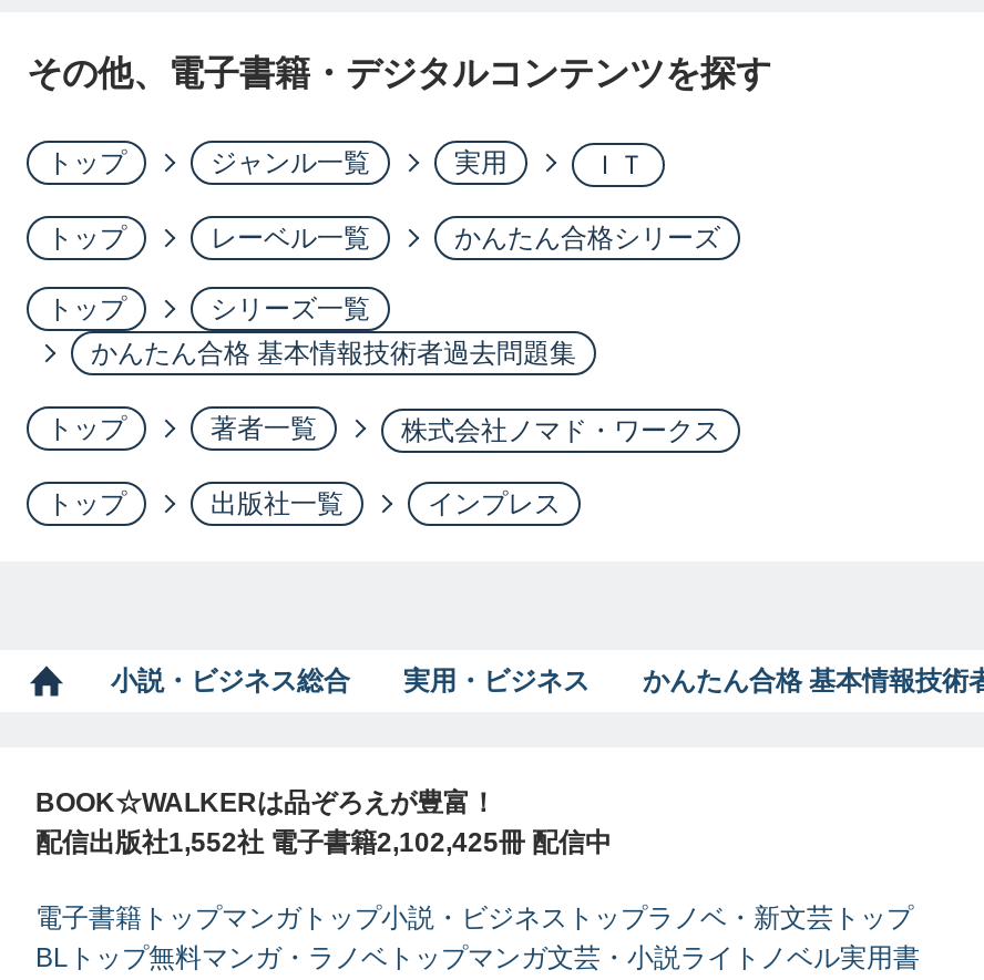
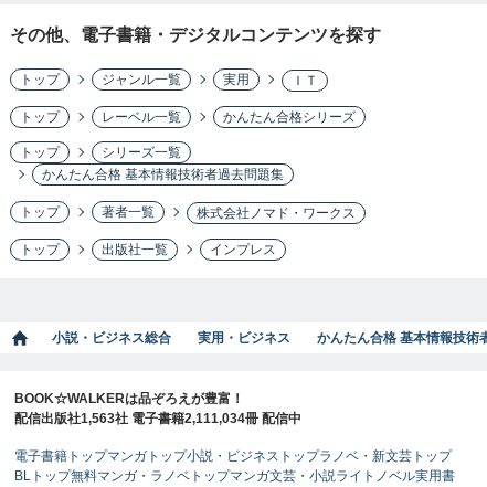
- 配信出版社1,552社 電子書籍2,102,425冊 配信中
+ 配信出版社1,563社 電子書籍2,111,034冊 配信中
